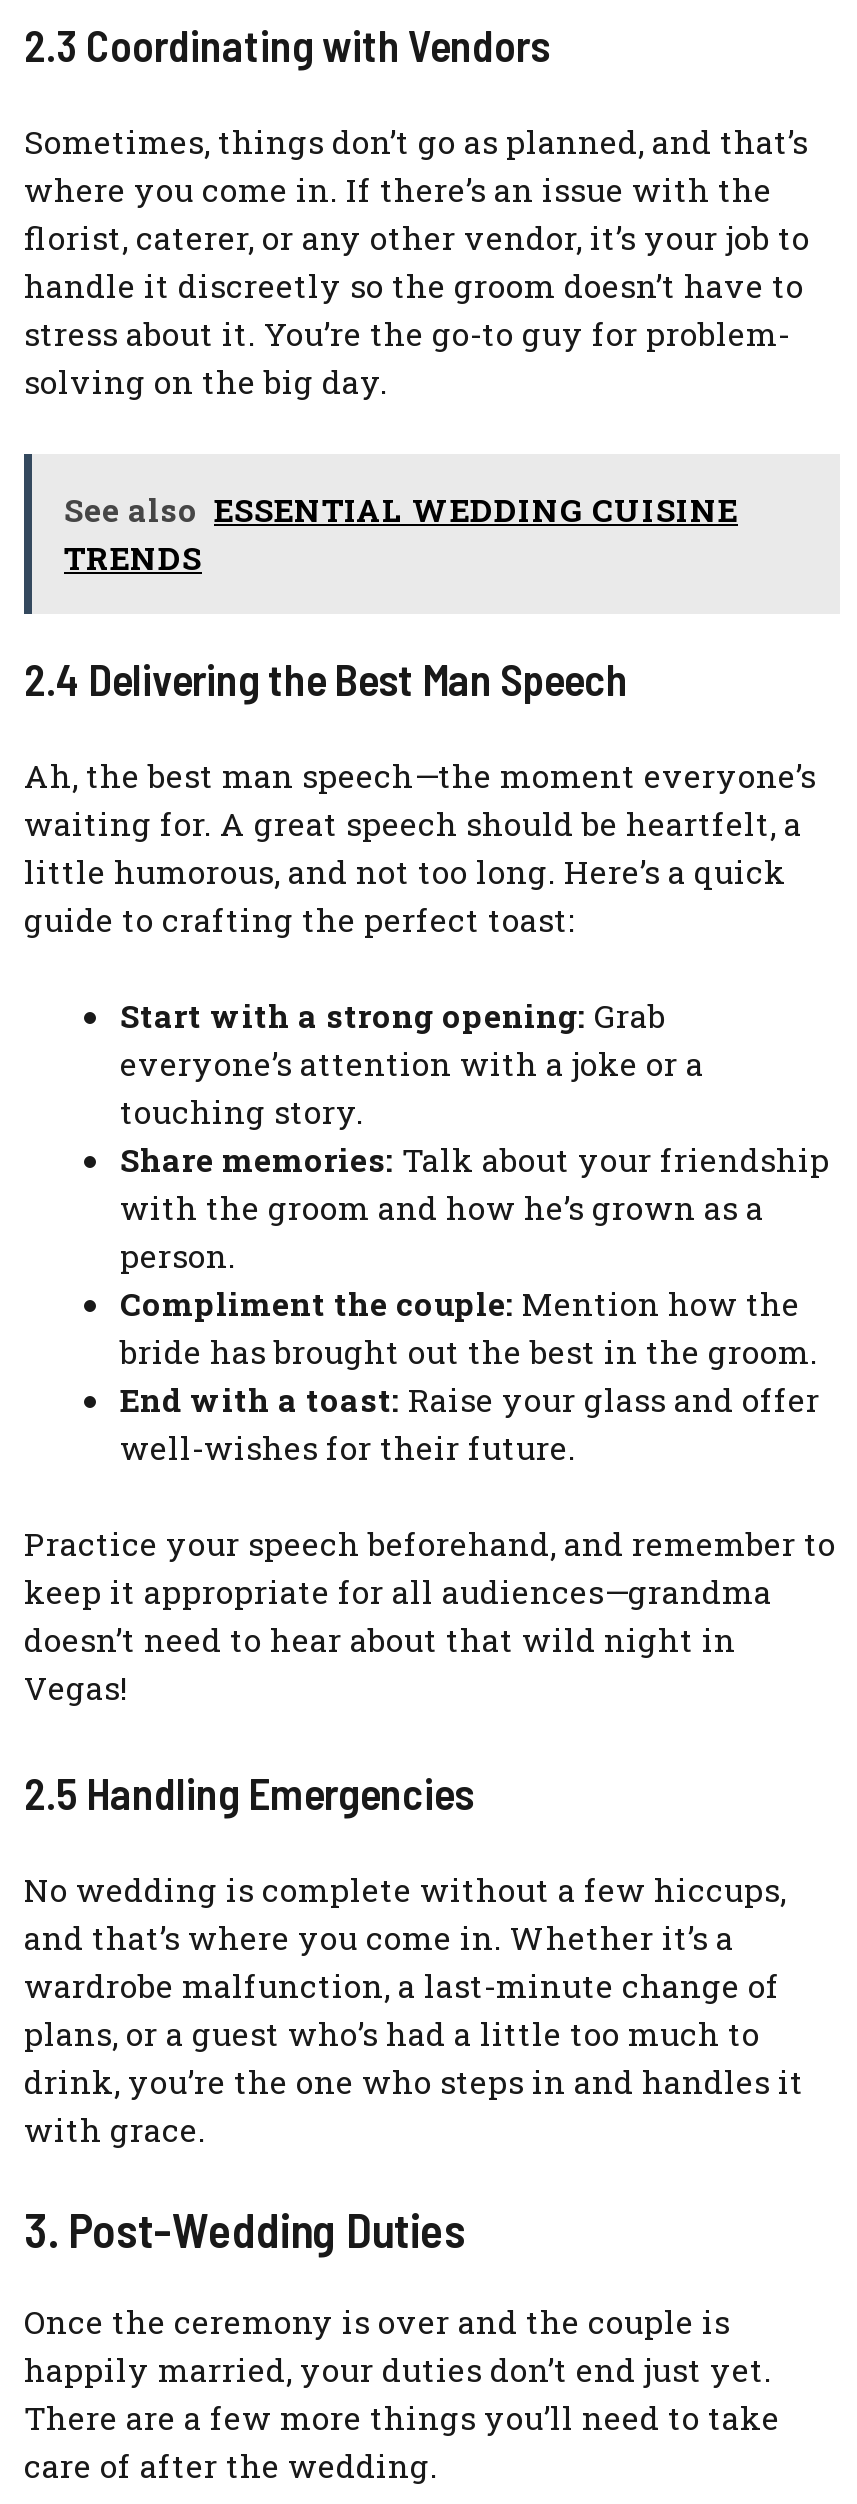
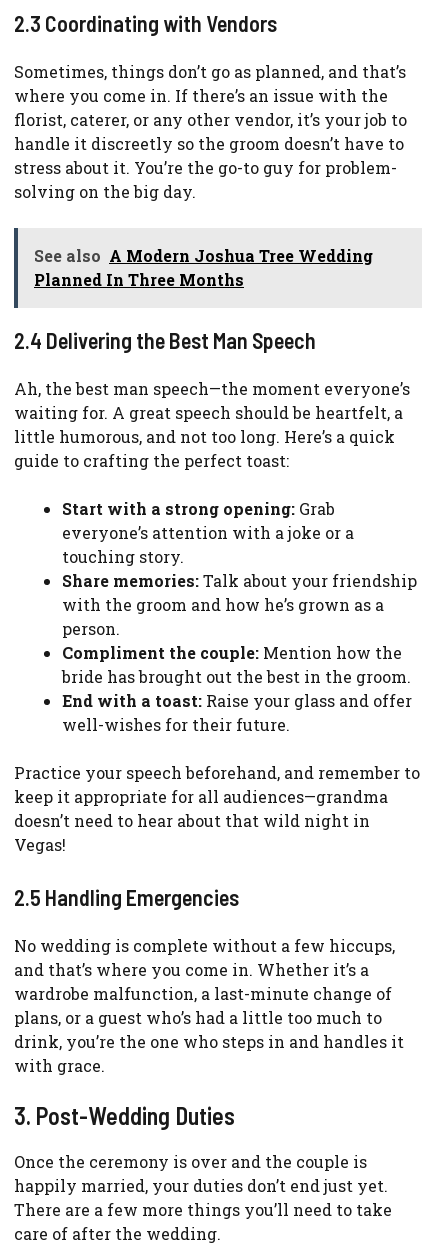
- See also ESSENTIAL WEDDING CUISINE
- TRENDS
+ See also A Modern Joshua Tree Wedding
+ Planned In Three Months
